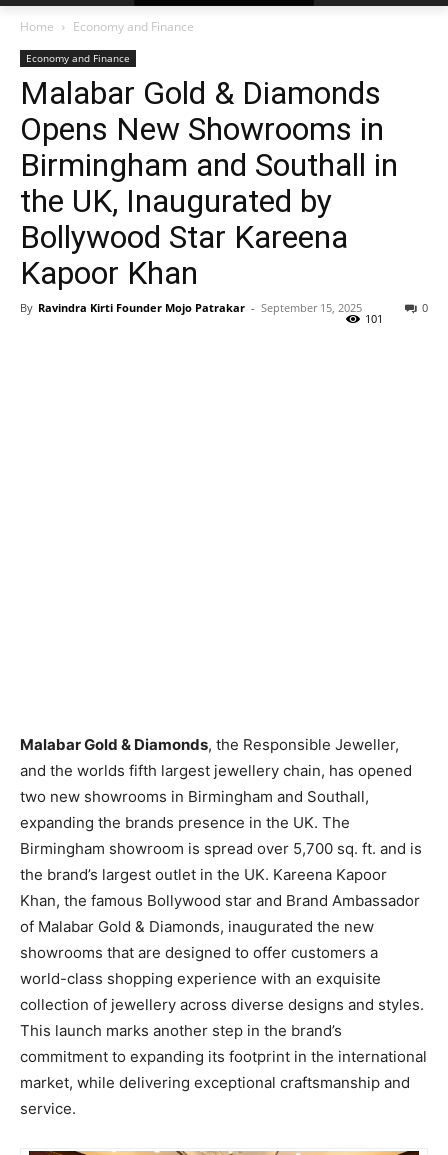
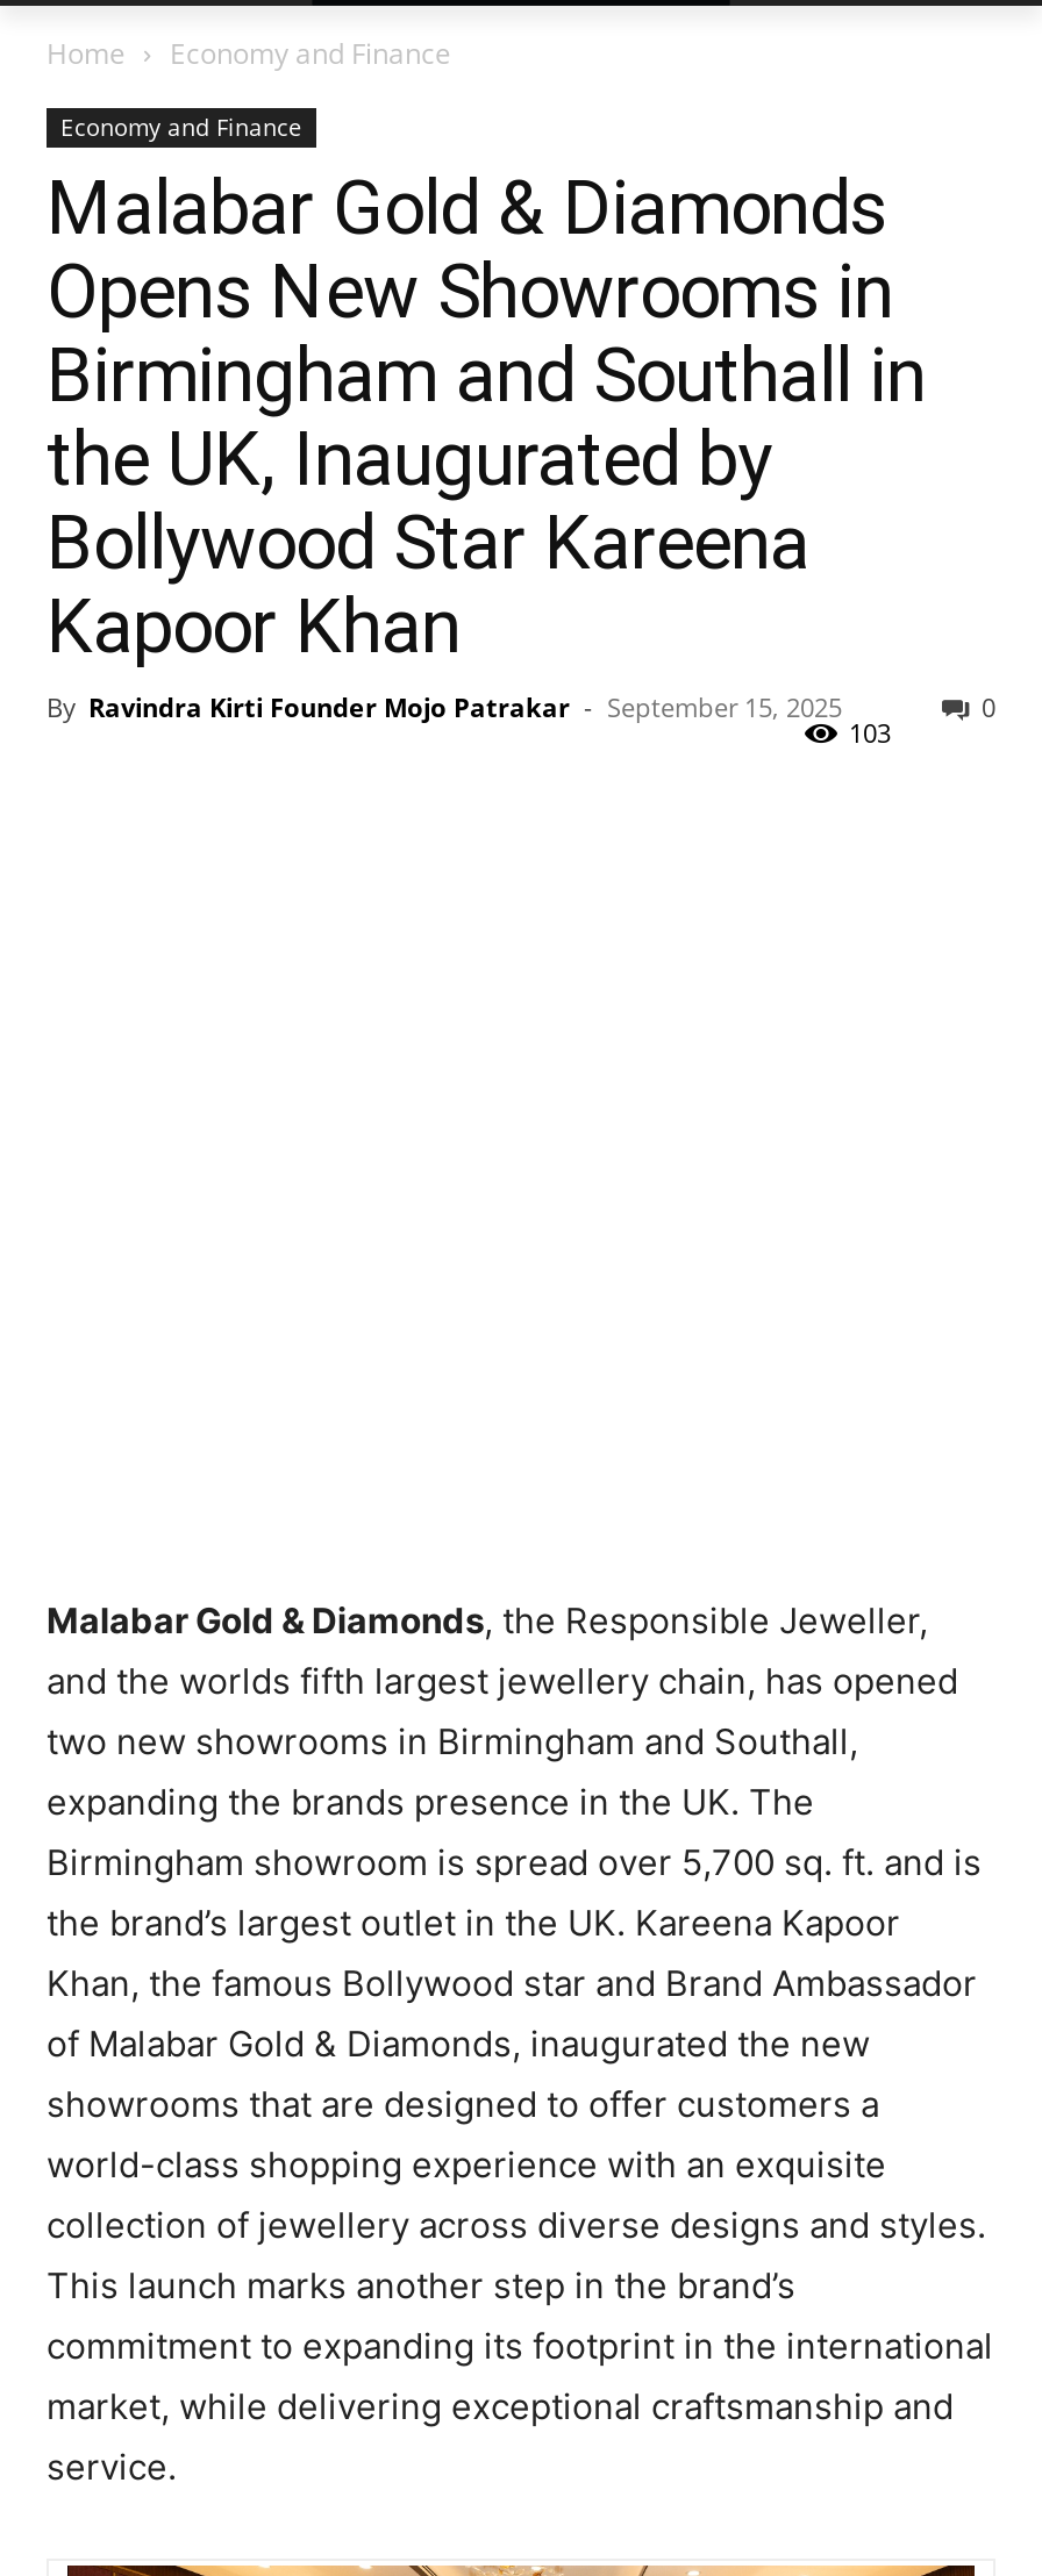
- 101
+ 103
